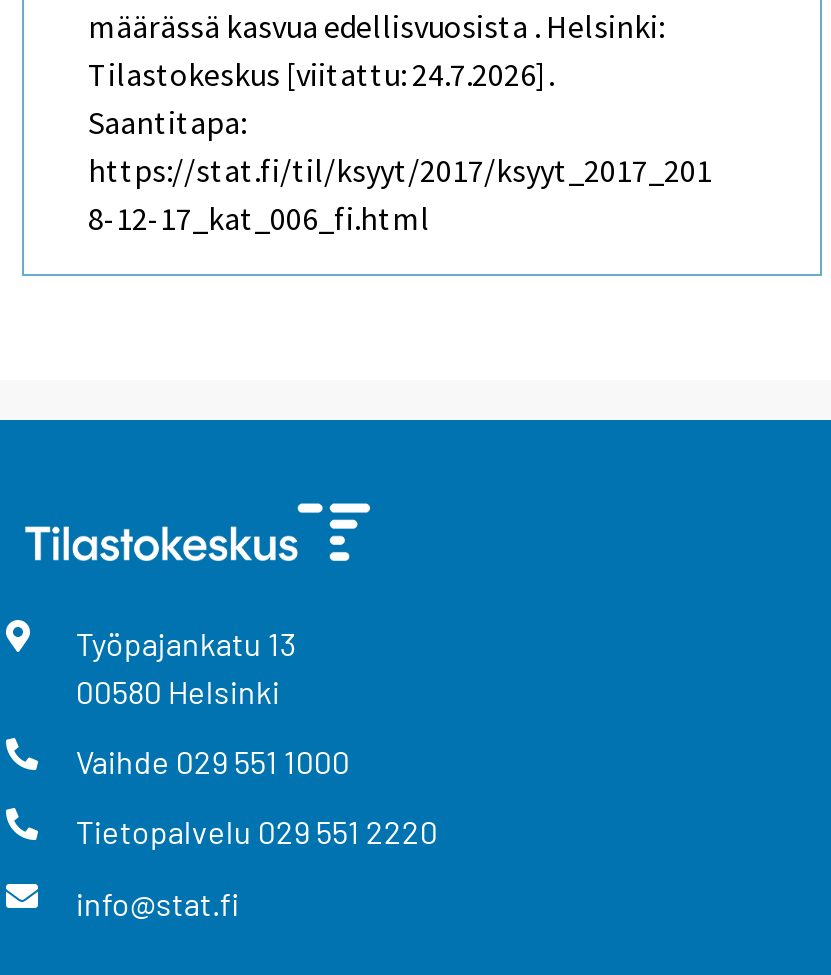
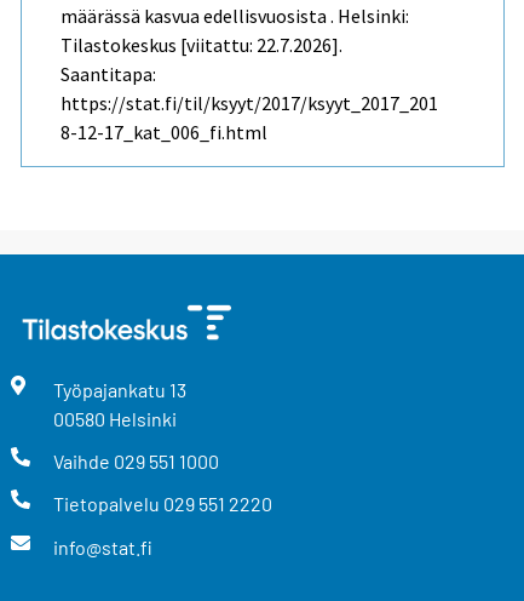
- Tilastokeskus [viitattu: 24.7.2026].
+ Tilastokeskus [viitattu: 22.7.2026].
